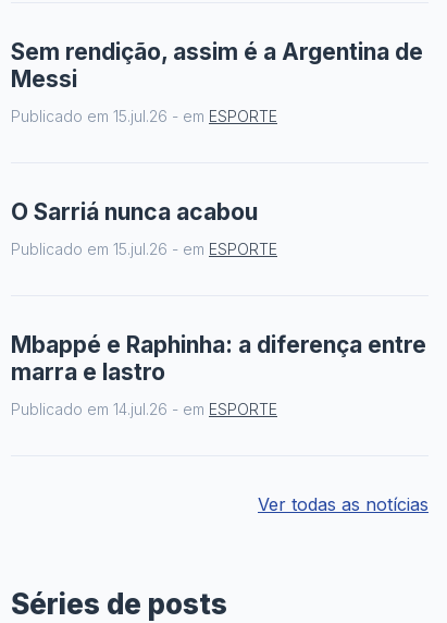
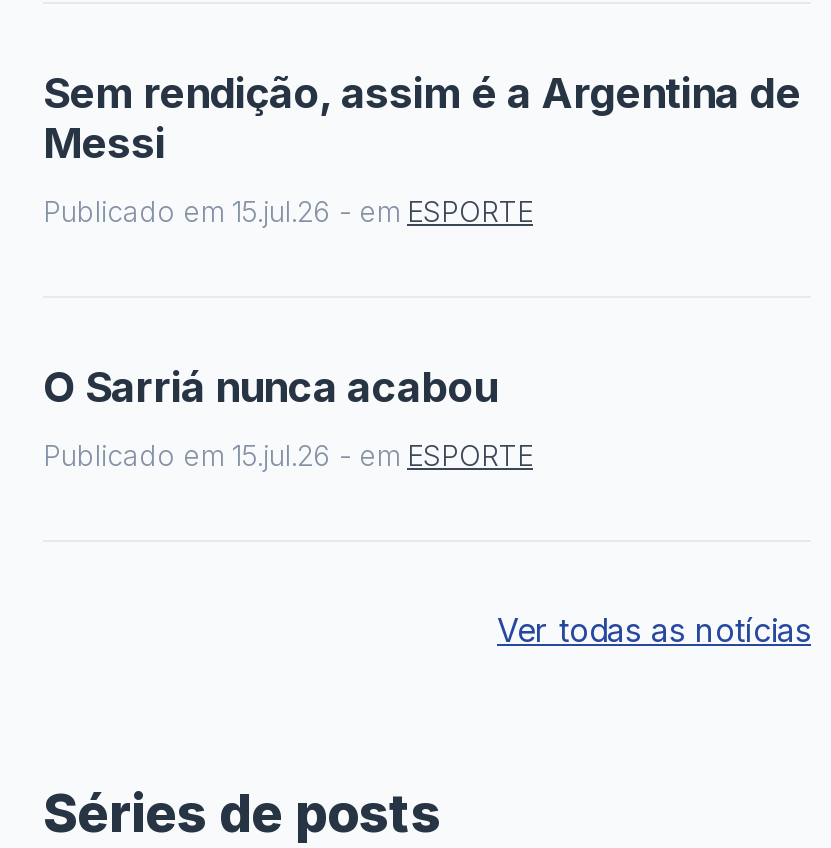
- Mbappé e Raphinha: a diferença entre
- marra e lastro
- Publicado em 14.jul.26 - em ESPORTE
